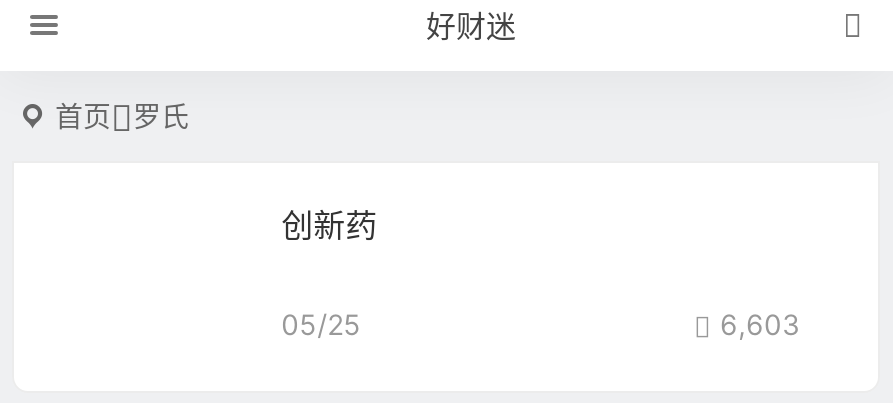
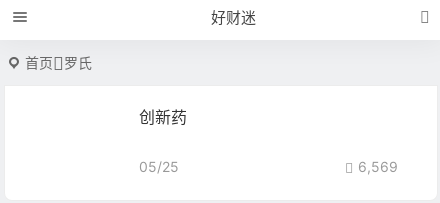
- 6,603
+ 6,569
